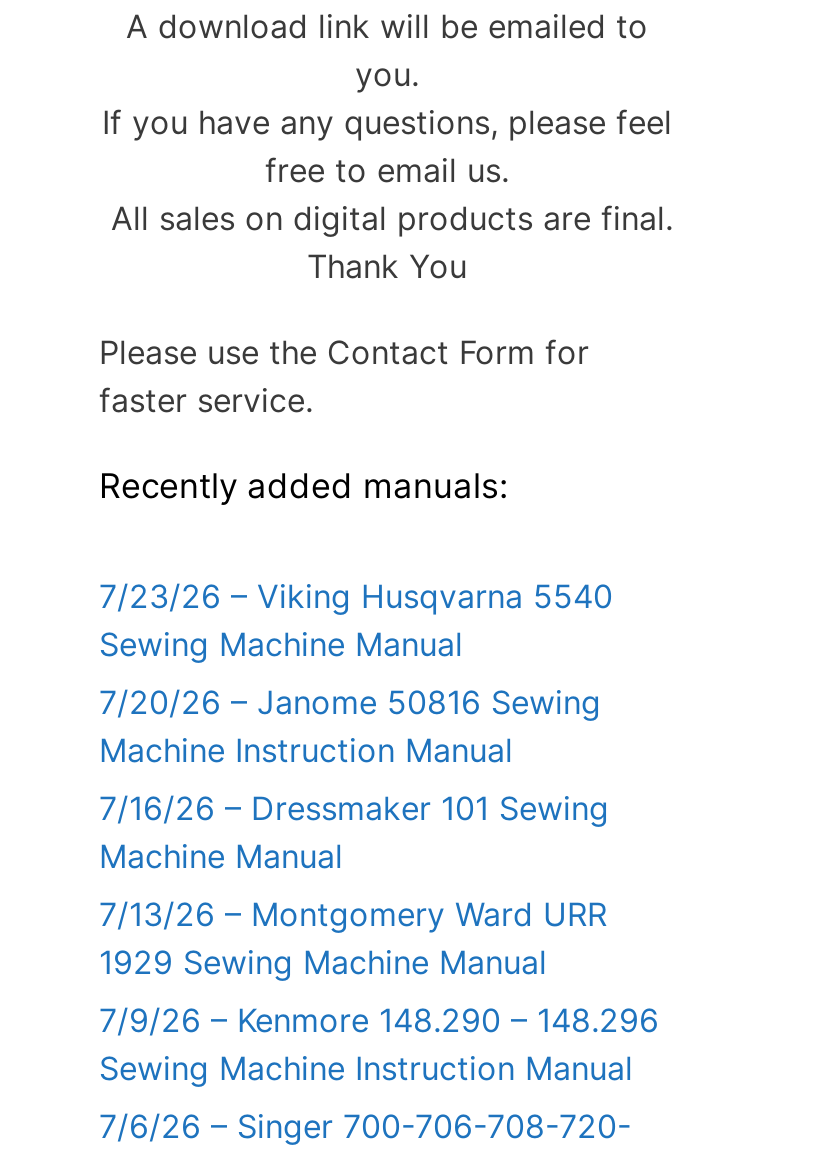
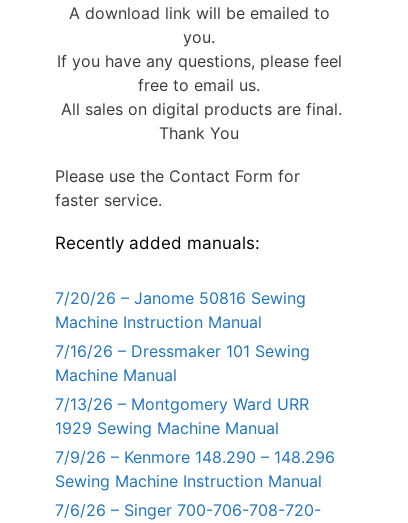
- 7/23/26 – Viking Husqvarna 5540
- Sewing Machine Manual
